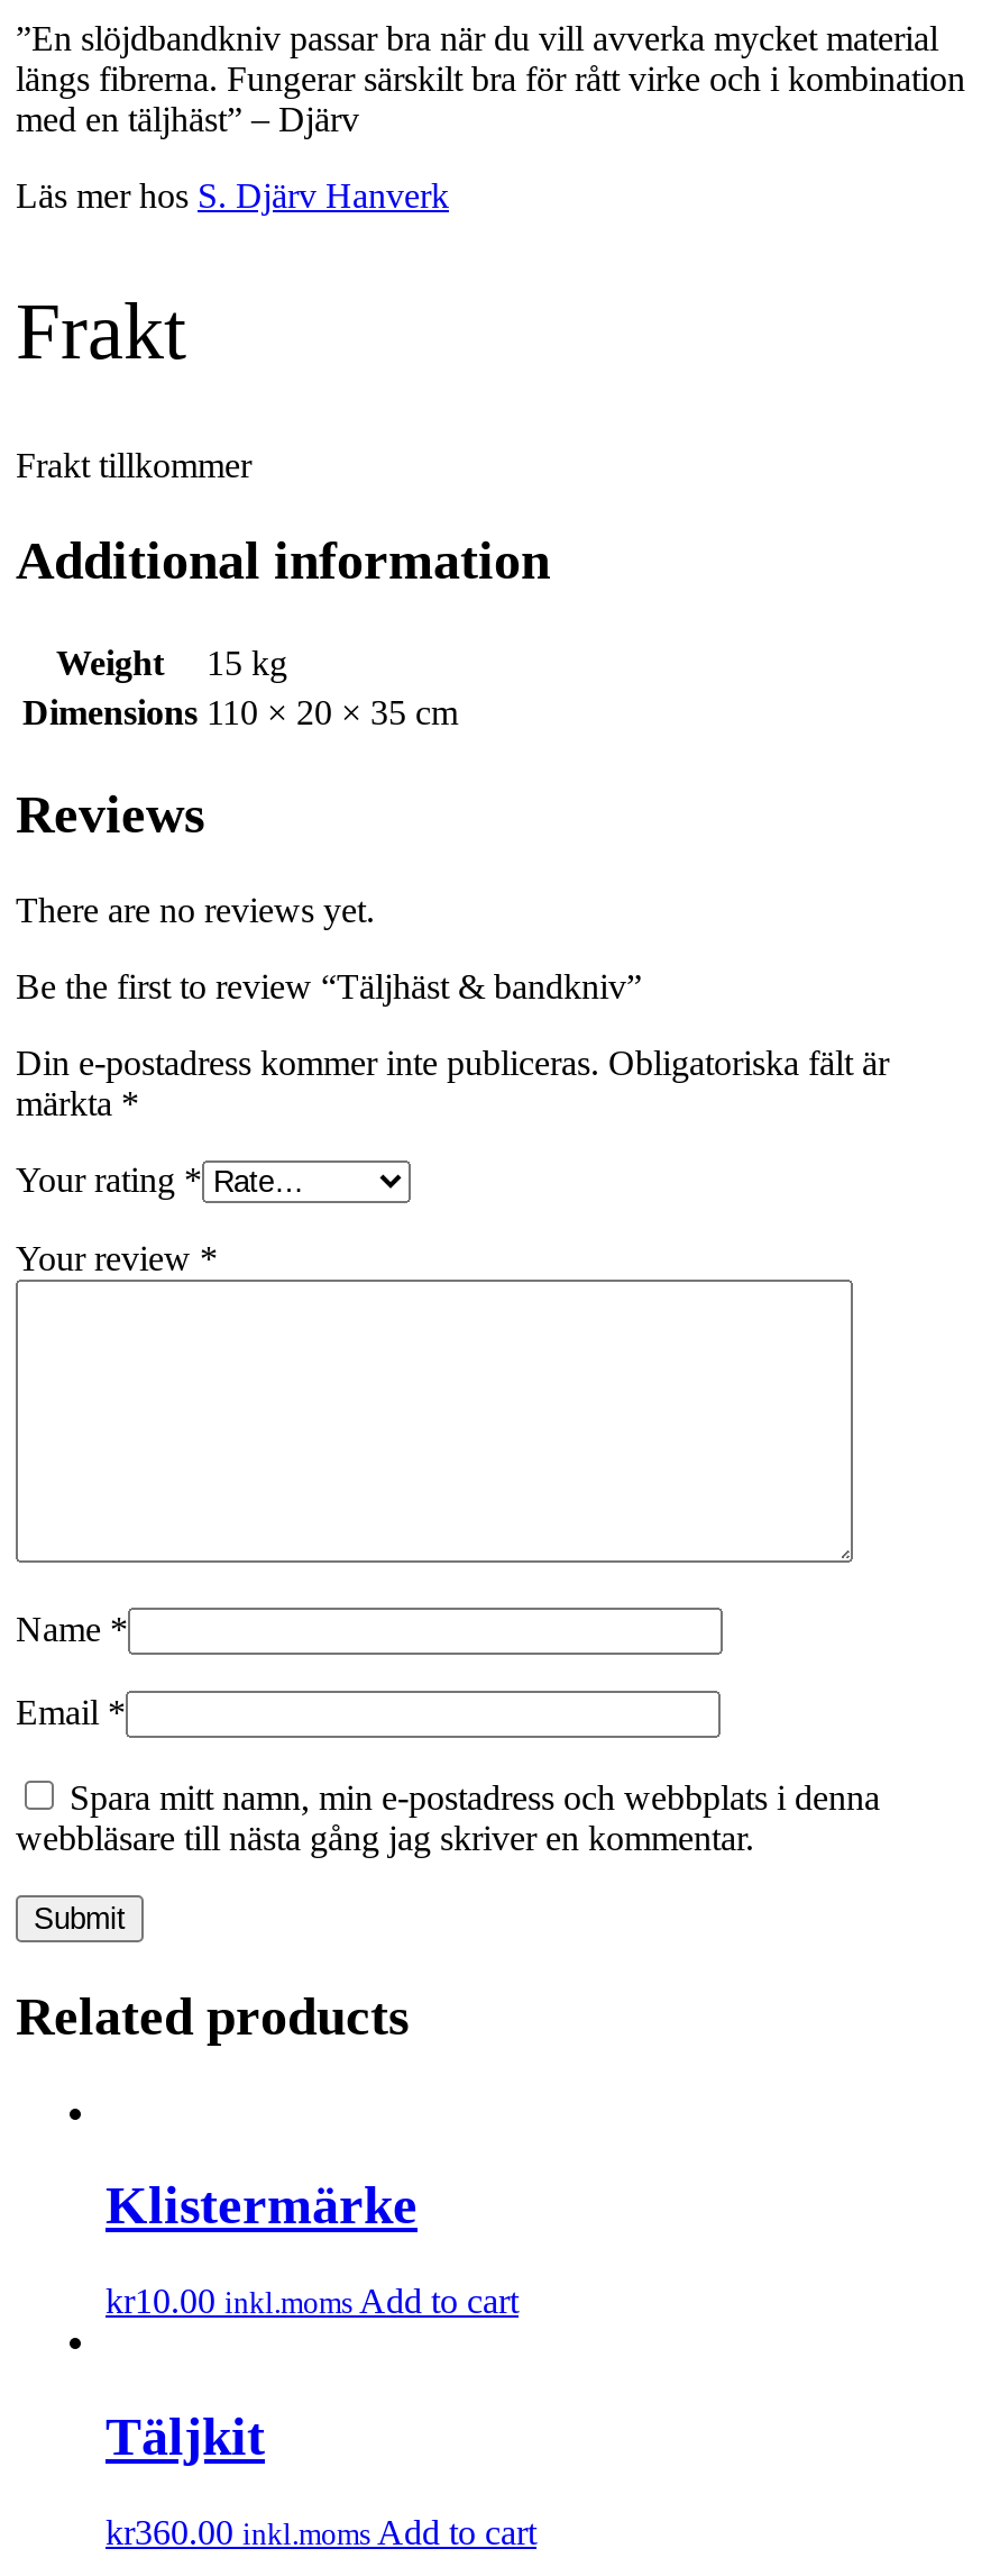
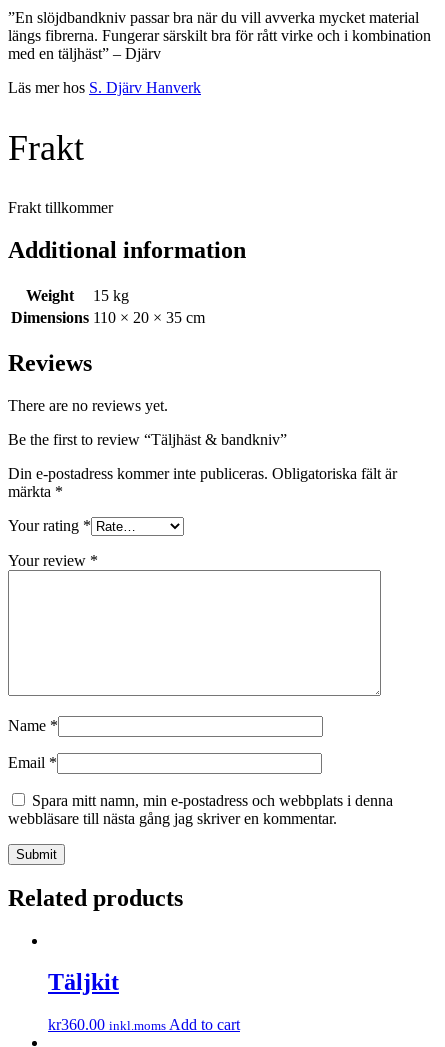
- Klistermärke
- kr10.00 inkl.moms Add to cart
